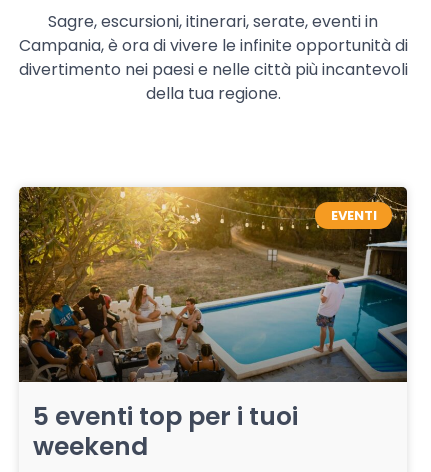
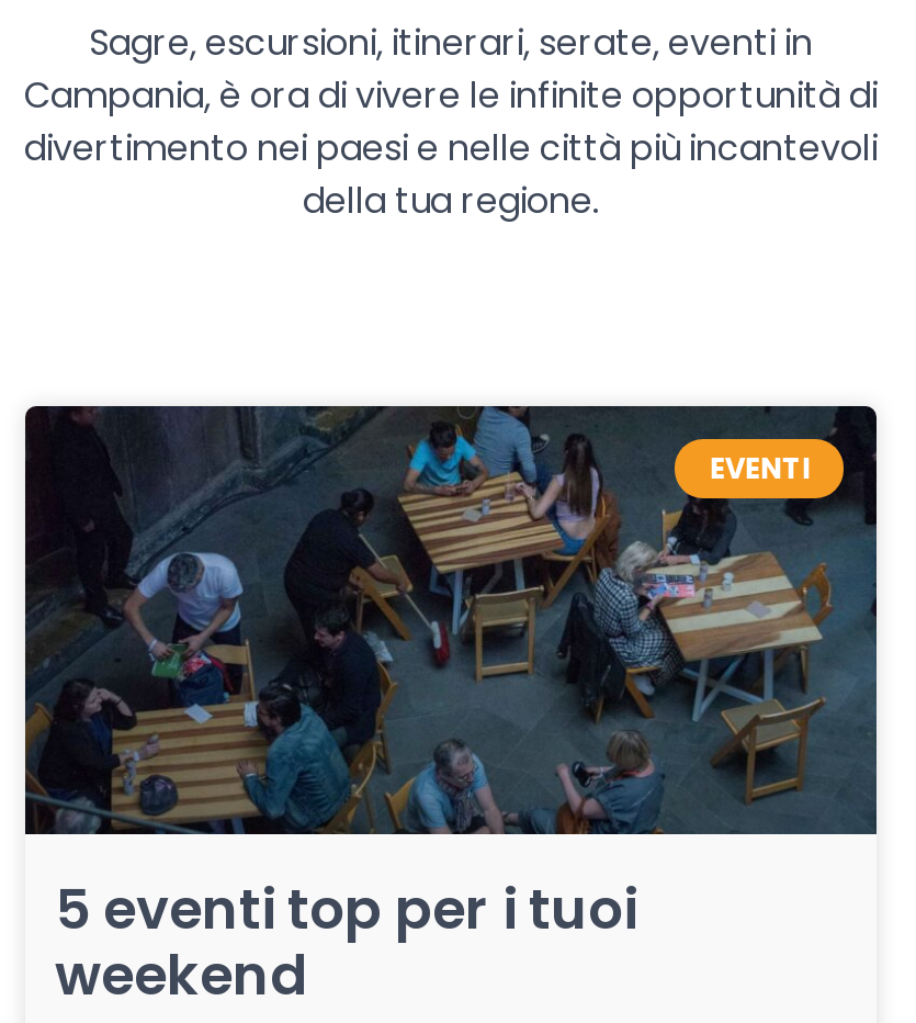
- [image]
+ [image]
